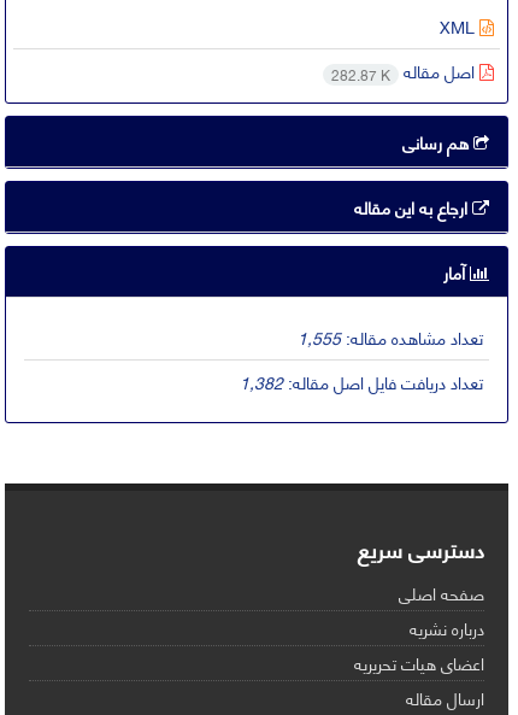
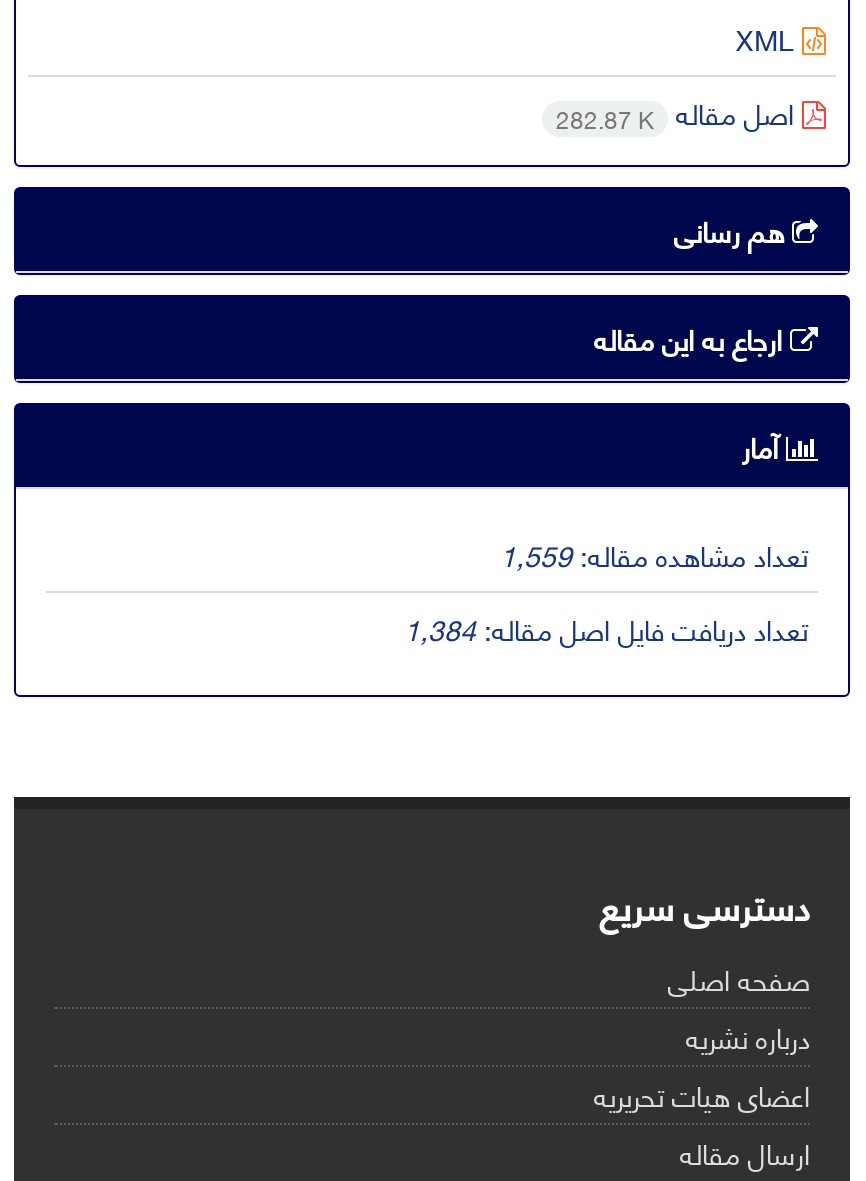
- تعداد مشاهده مقاله:1,555
+ تعداد مشاهده مقاله:1,559

- تعداد دریافت فایل اصل مقاله: 1,382
+ تعداد دریافت فایل اصل مقاله: 1,384
